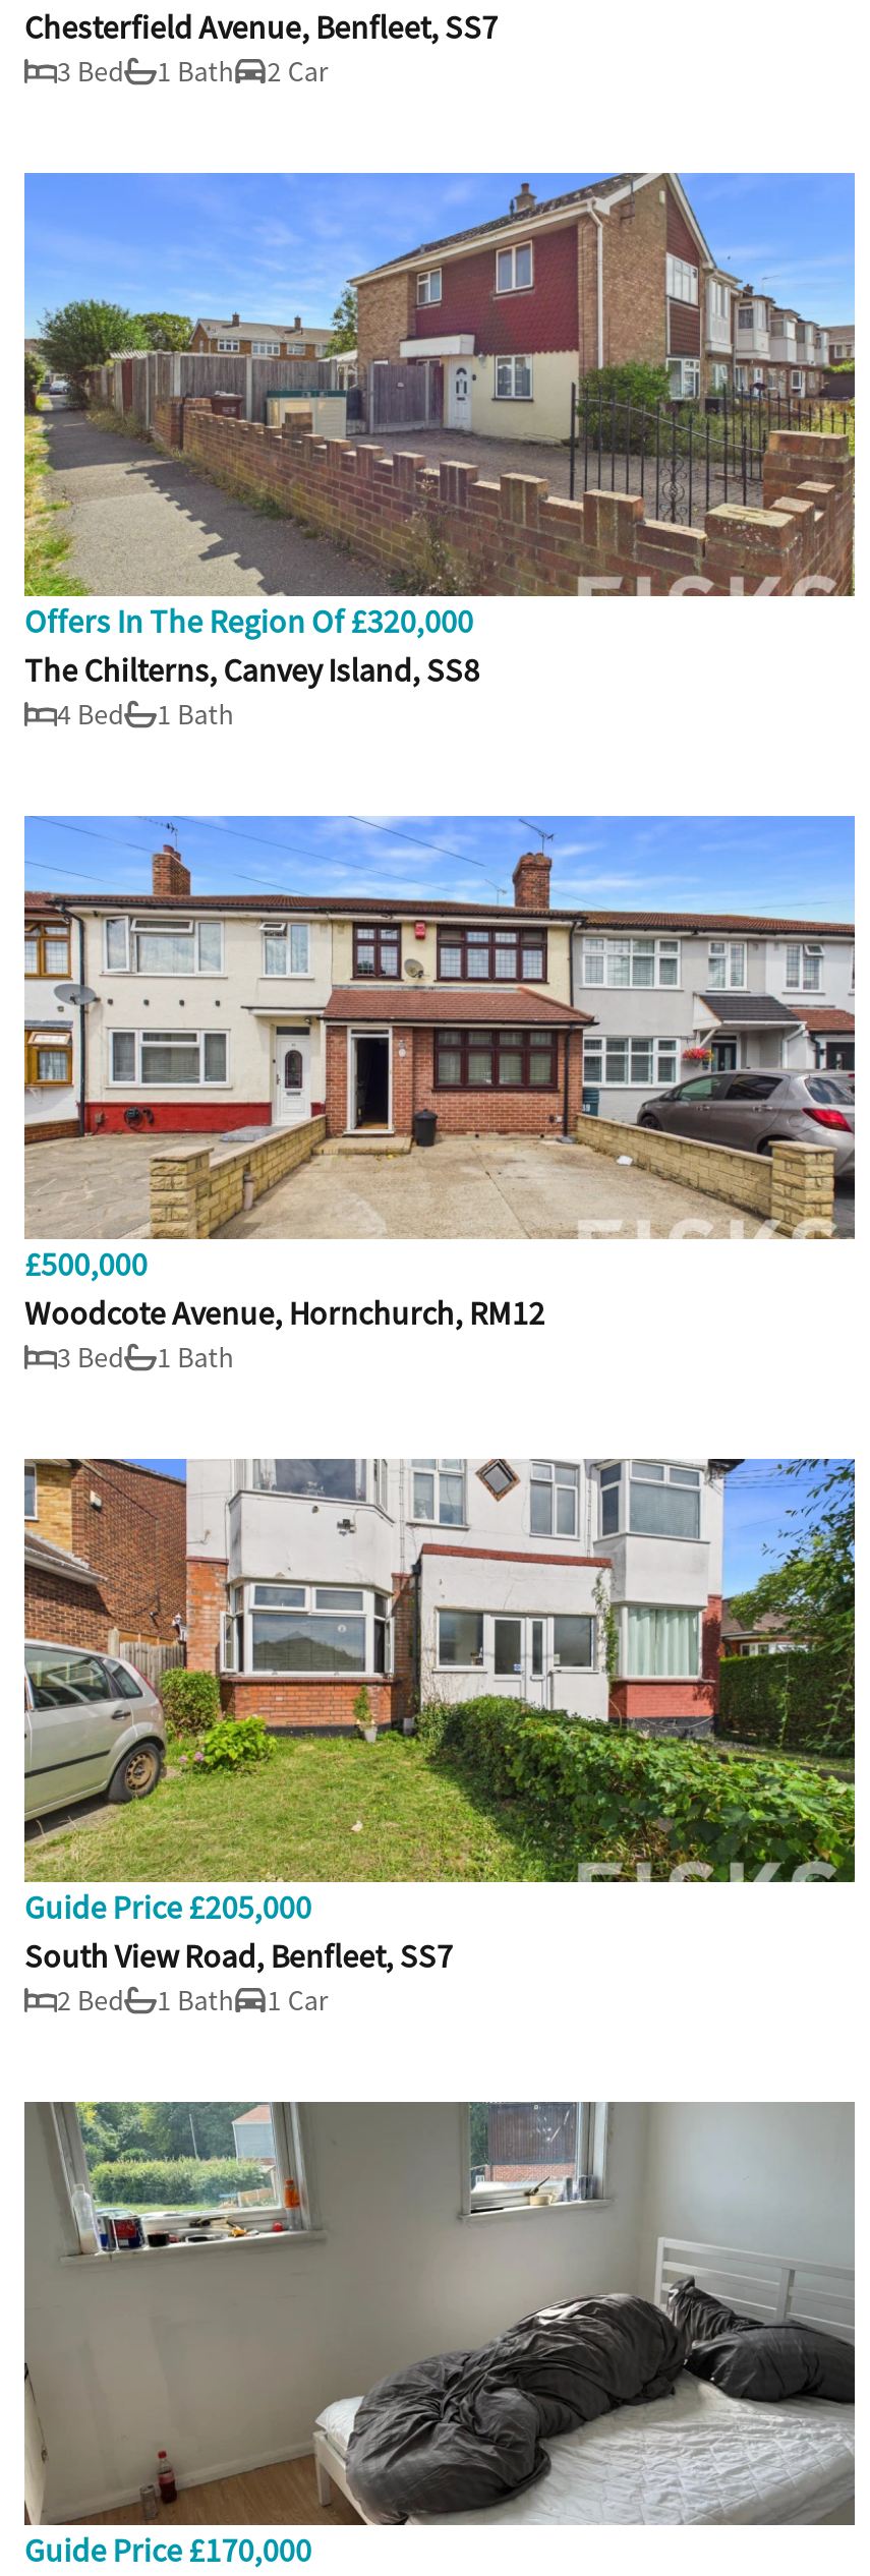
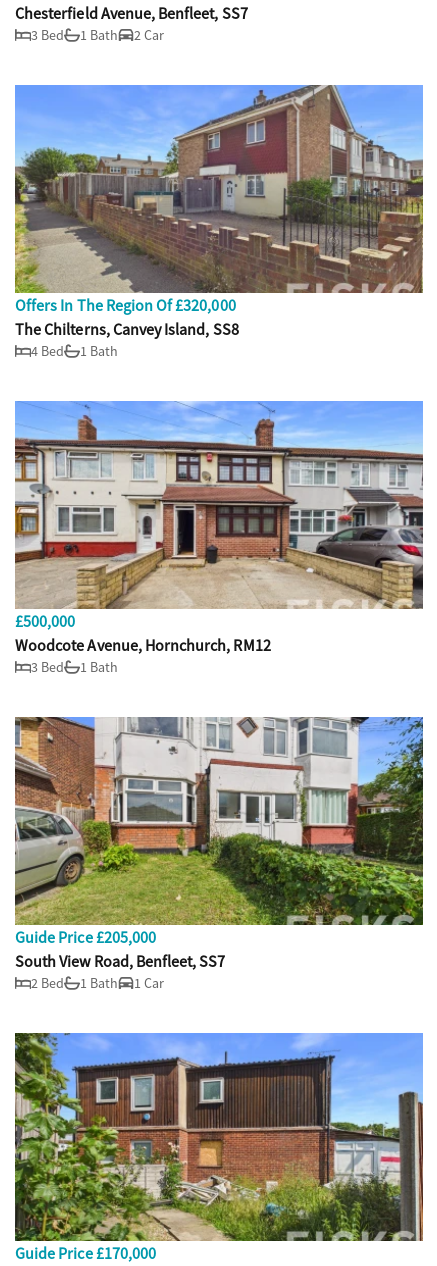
- [image]
+ [image]
